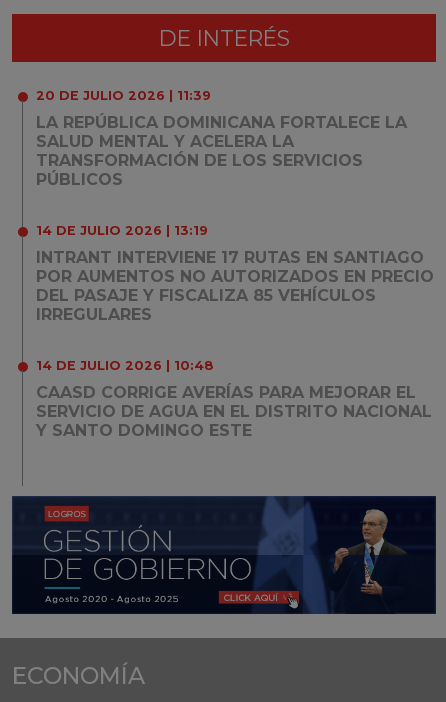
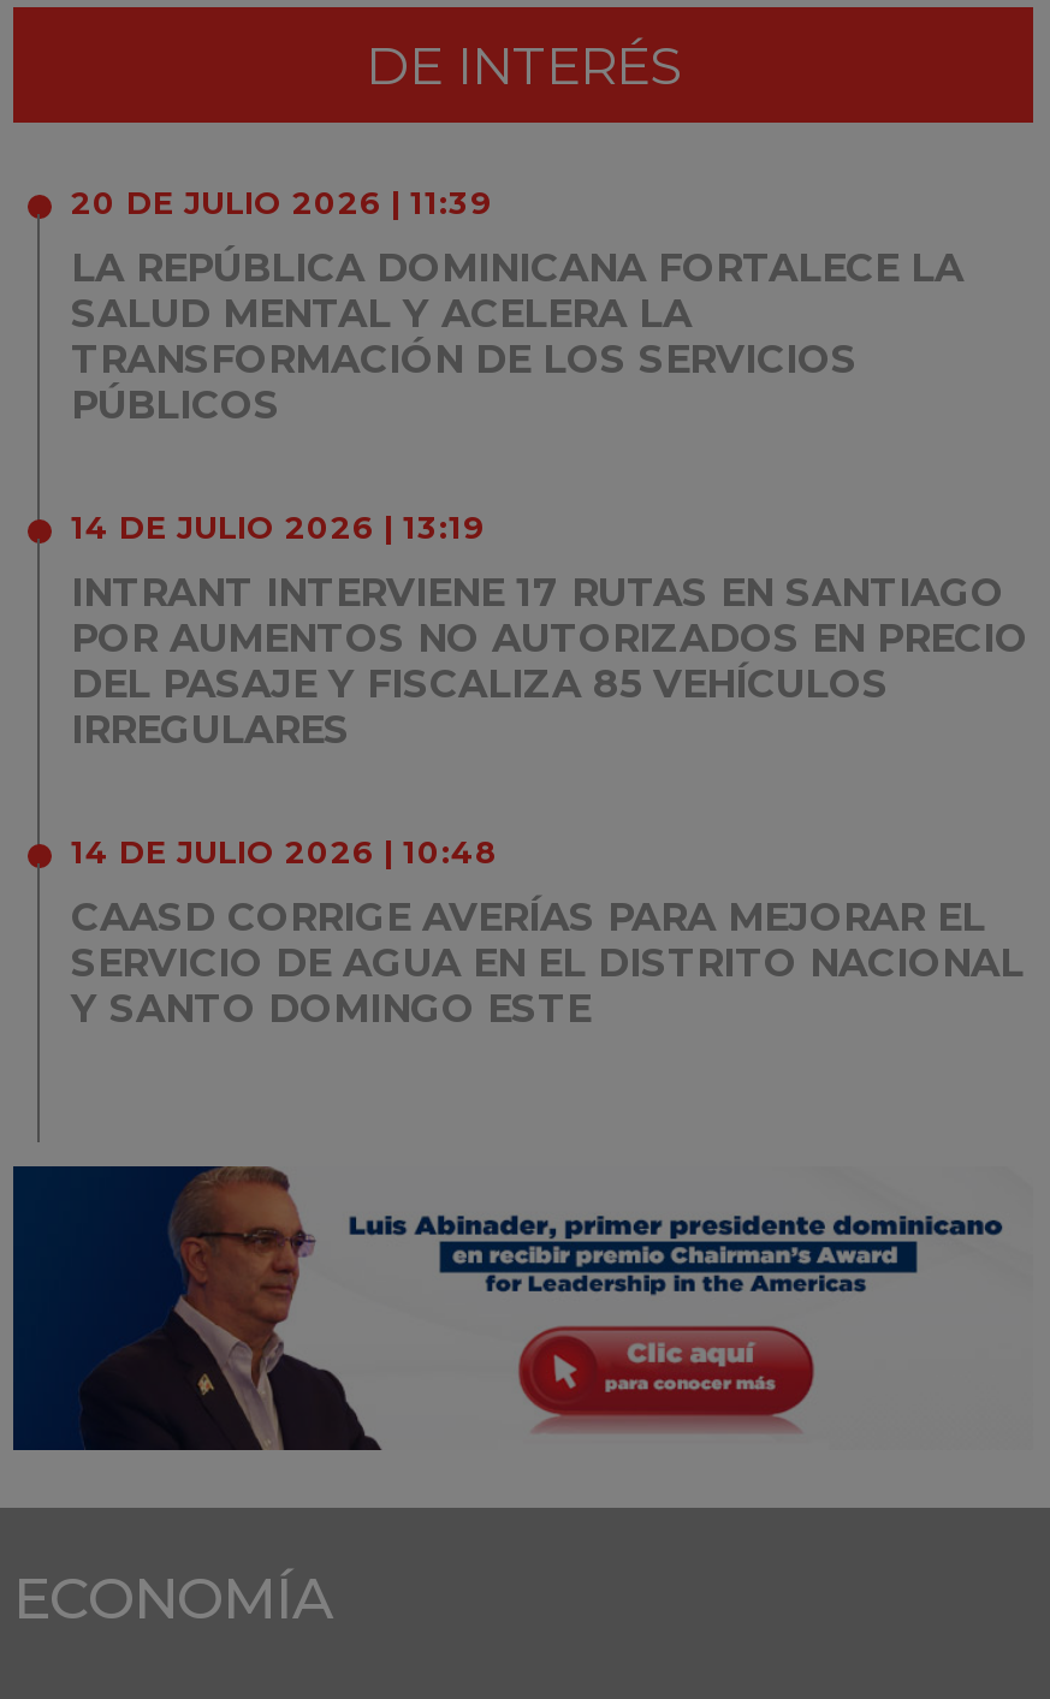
- [image]
+ [image]
